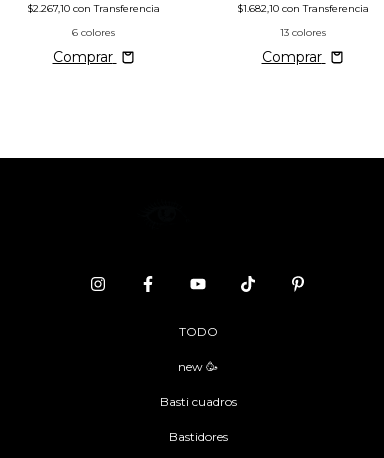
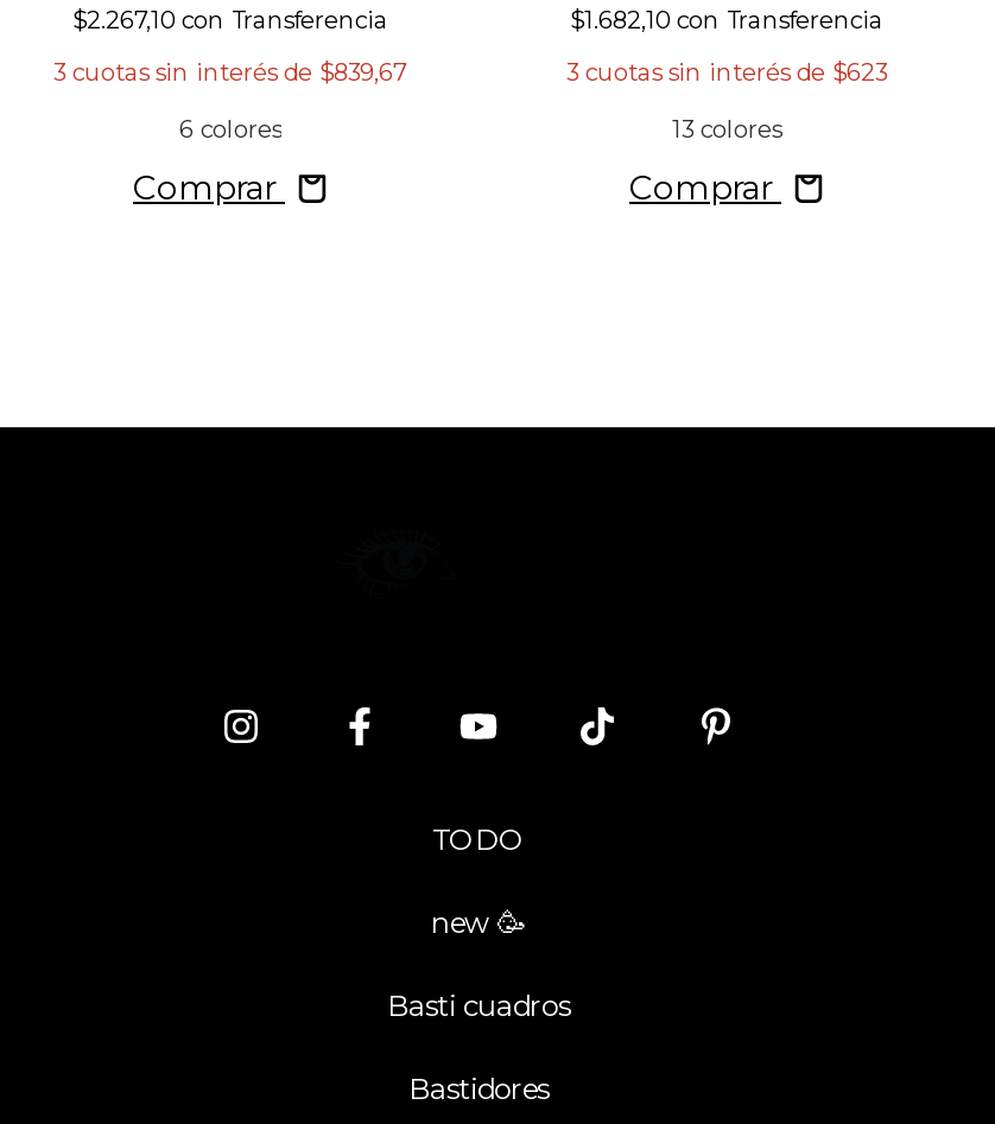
+ 3 cuotas sin interés de $839,67

+ 3 cuotas sin interés de $623
